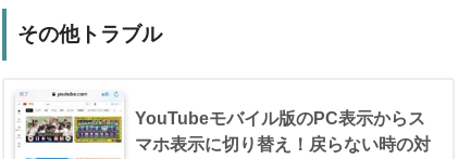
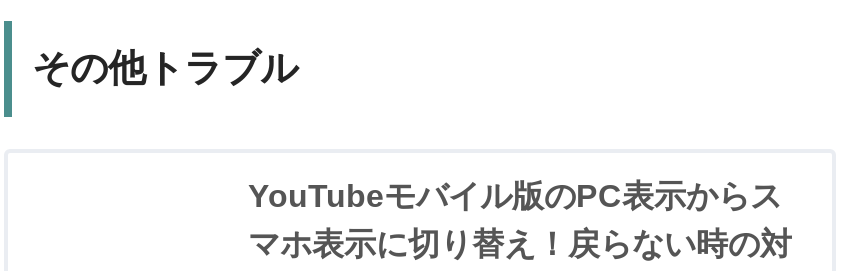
- [image]
